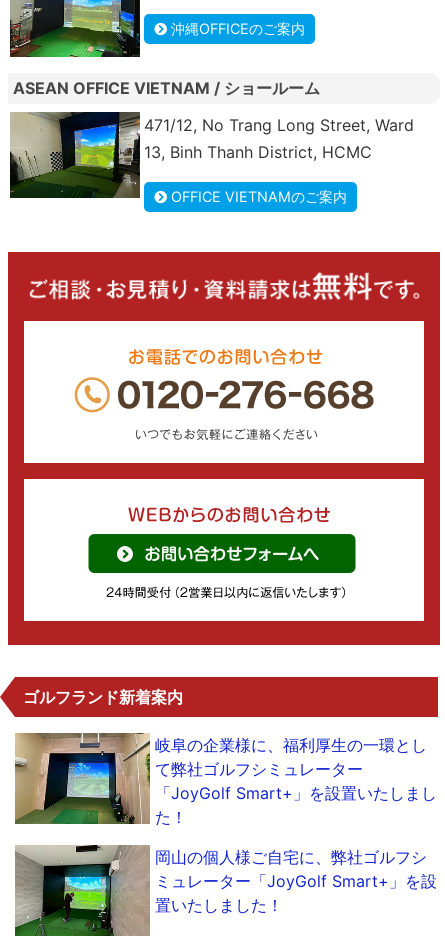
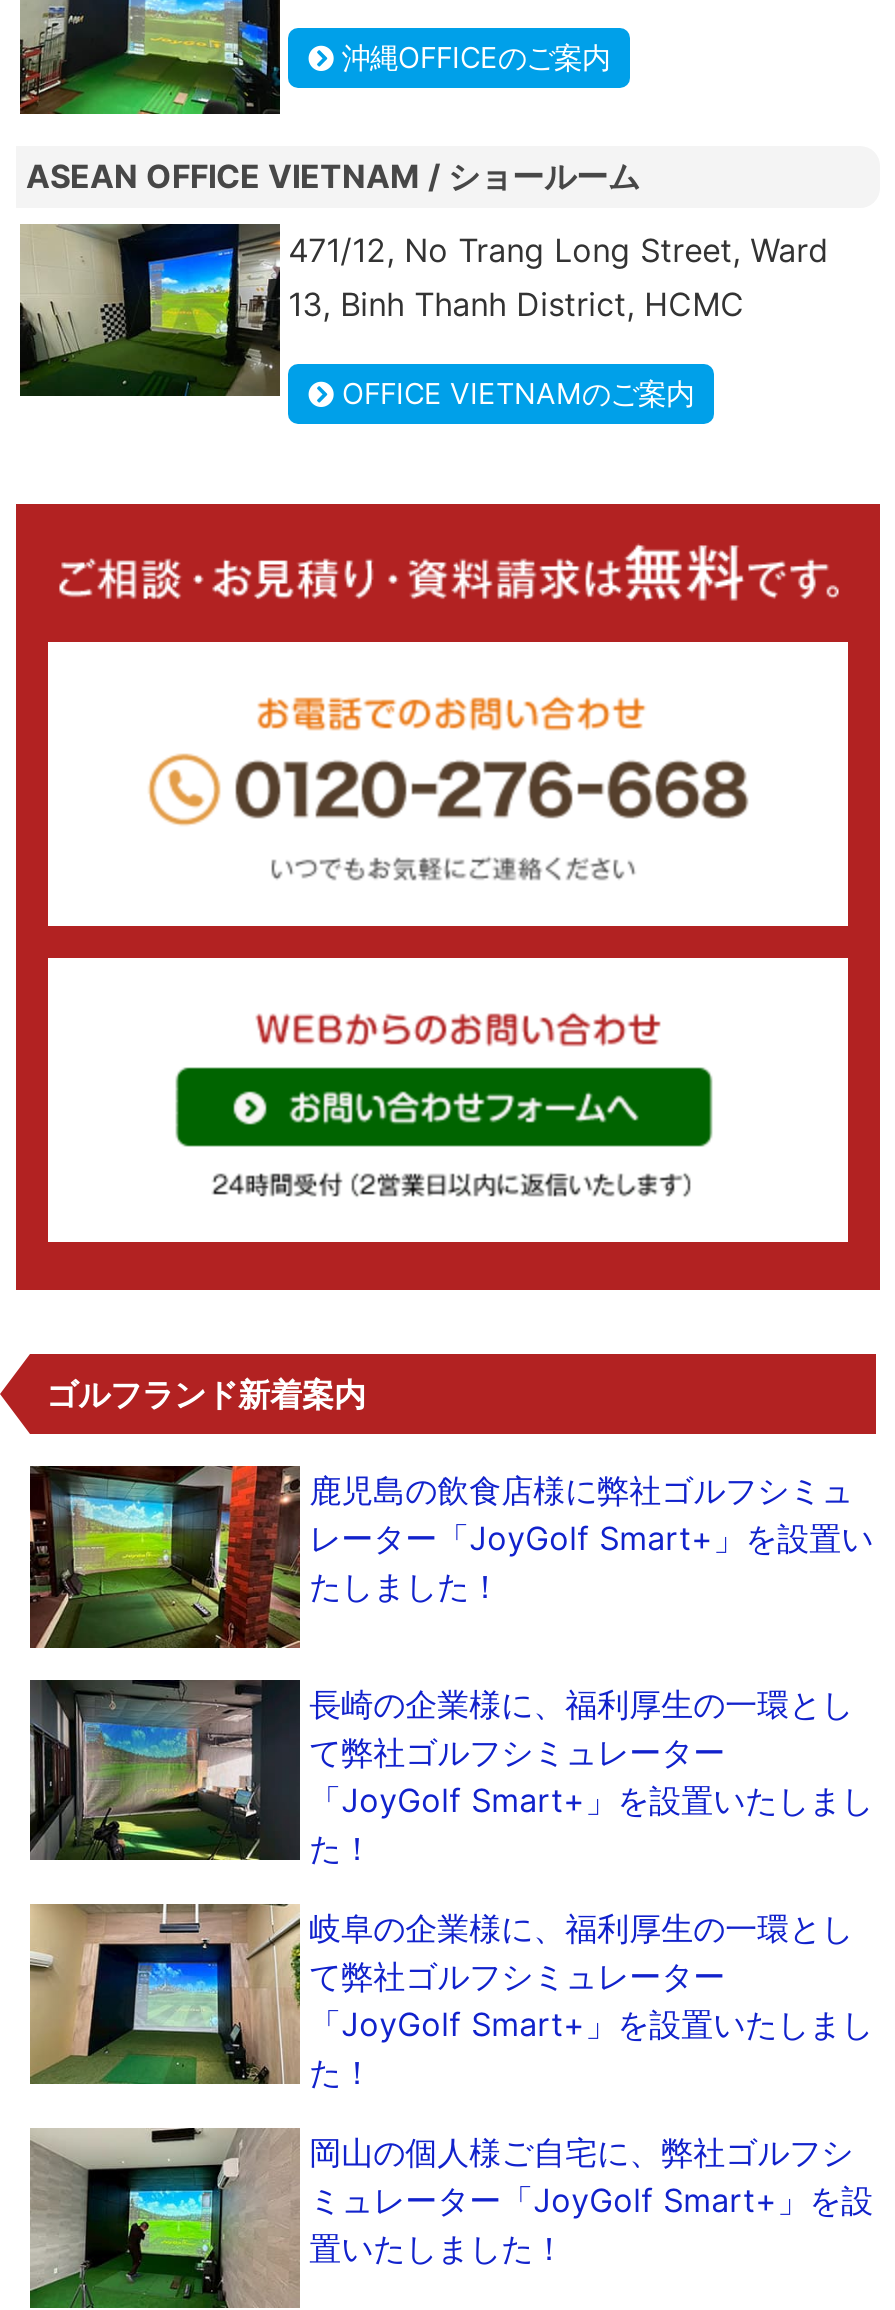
+ [image]
+ 鹿児島の飲食店様に弊社ゴルフシミュ
+ レーター「JoyGolf Smart+」を設置い
+ たしました！
+ 長崎の企業様に、福利厚生の一環とし
+ て弊社ゴルフシミュレーター
+ 「JoyGolf Smart+」を設置いたしまし
+ た！

+ [image]
